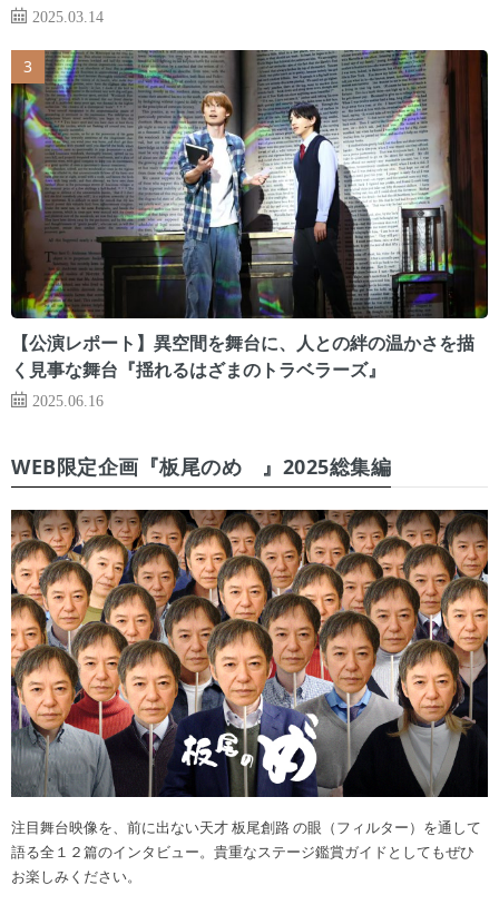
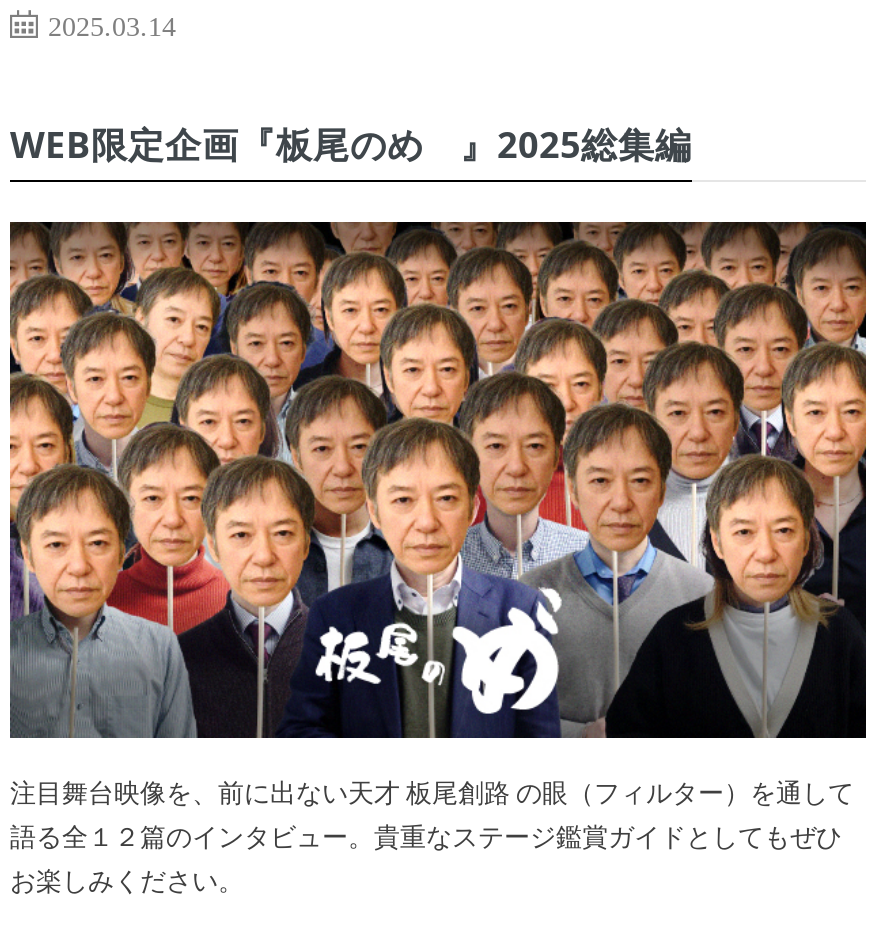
- [image]
- 【公演レポート】異空間を舞台に、人との絆の温かさを描
- く見事な舞台『揺れるはざまのトラベラーズ』
- 2025.06.16
